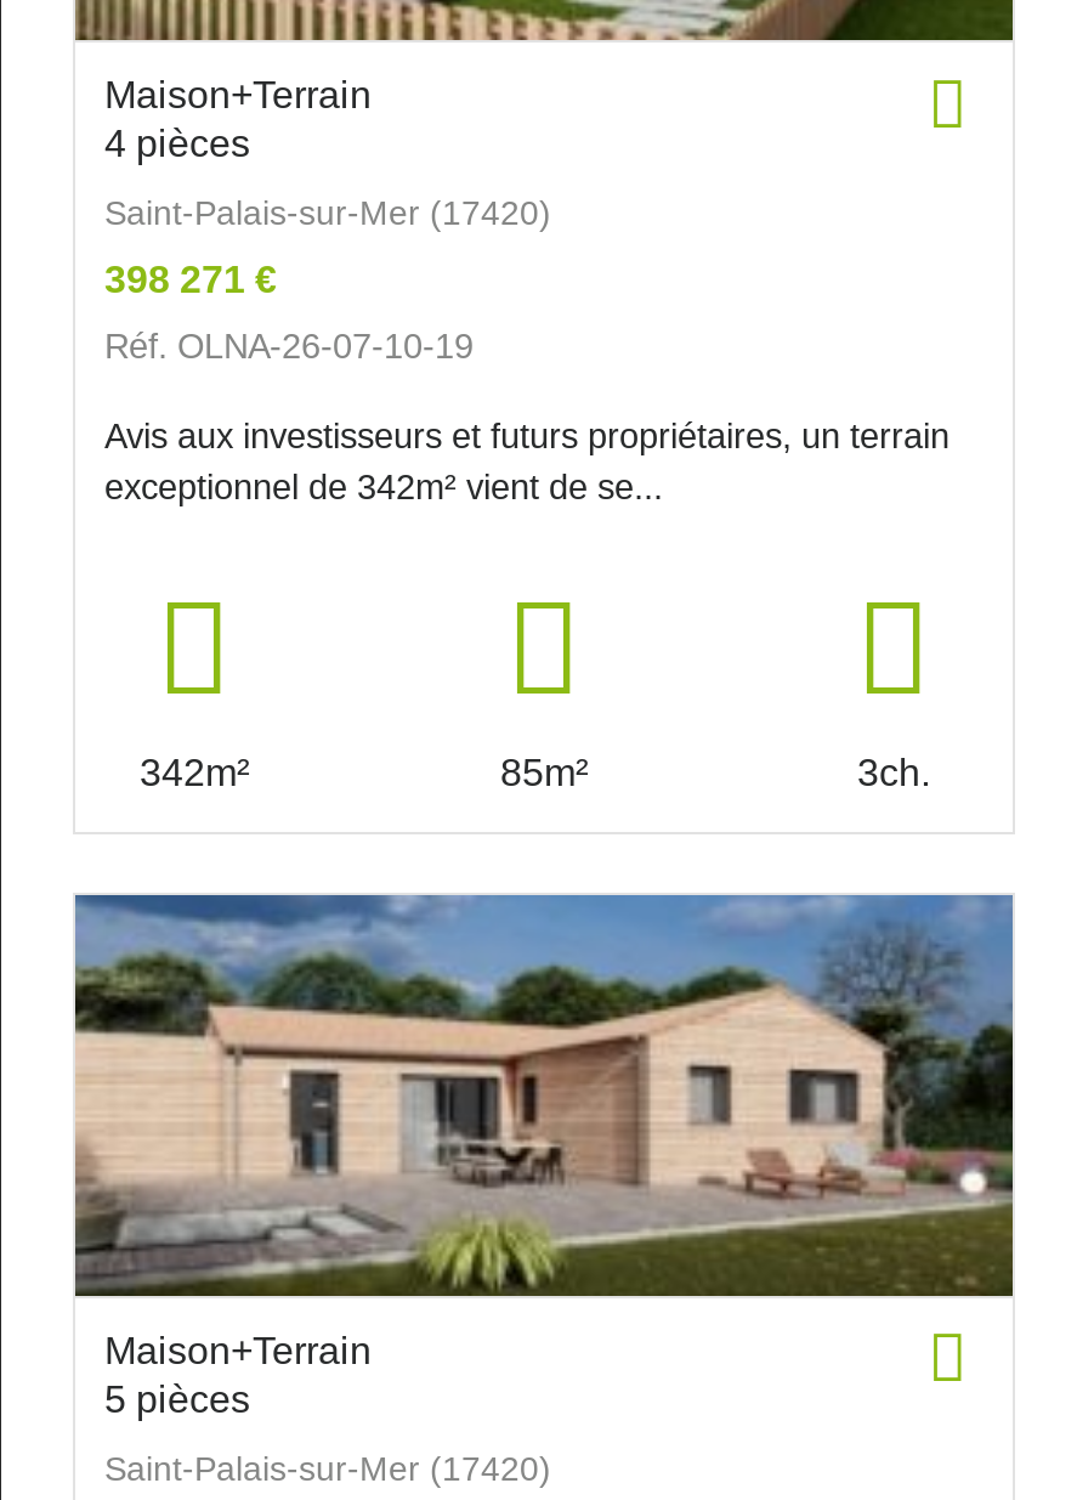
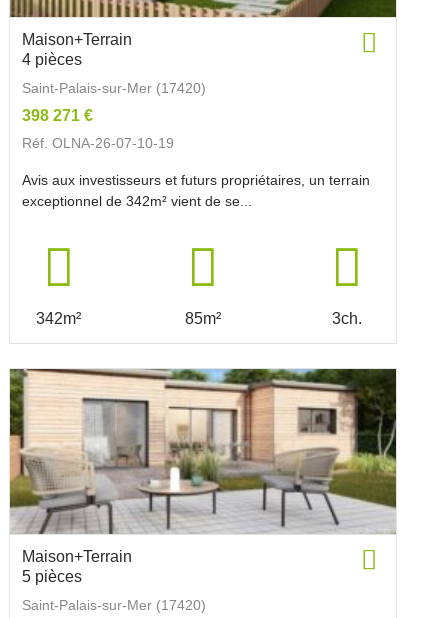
- [image]
+ [image]
